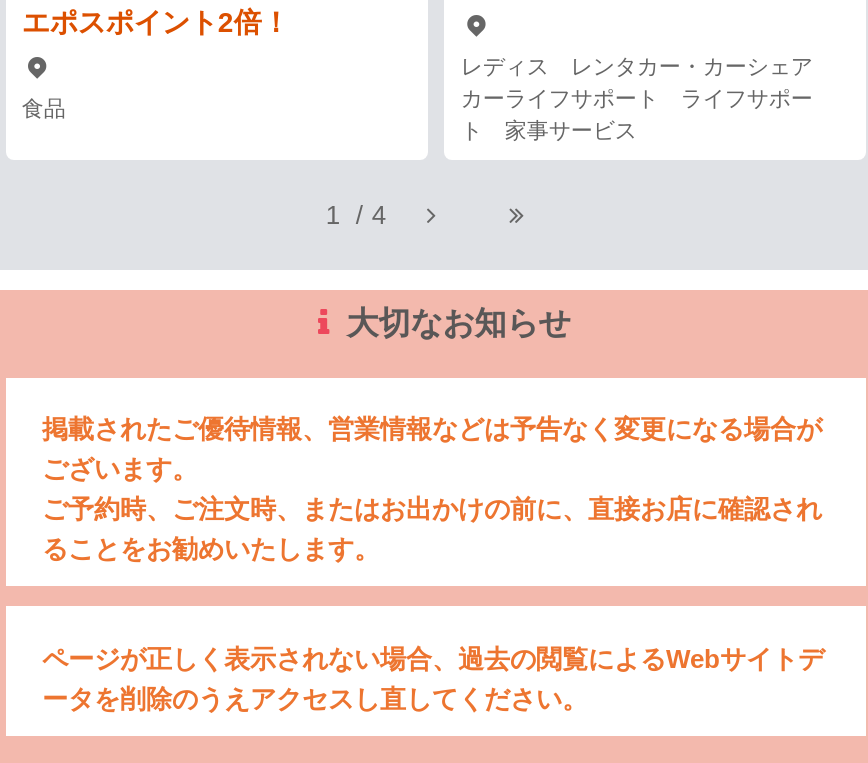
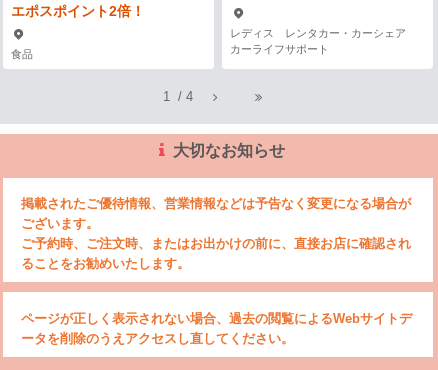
- カーライフサポート ライフサポー
- ト 家事サービス
+ カーライフサポート
